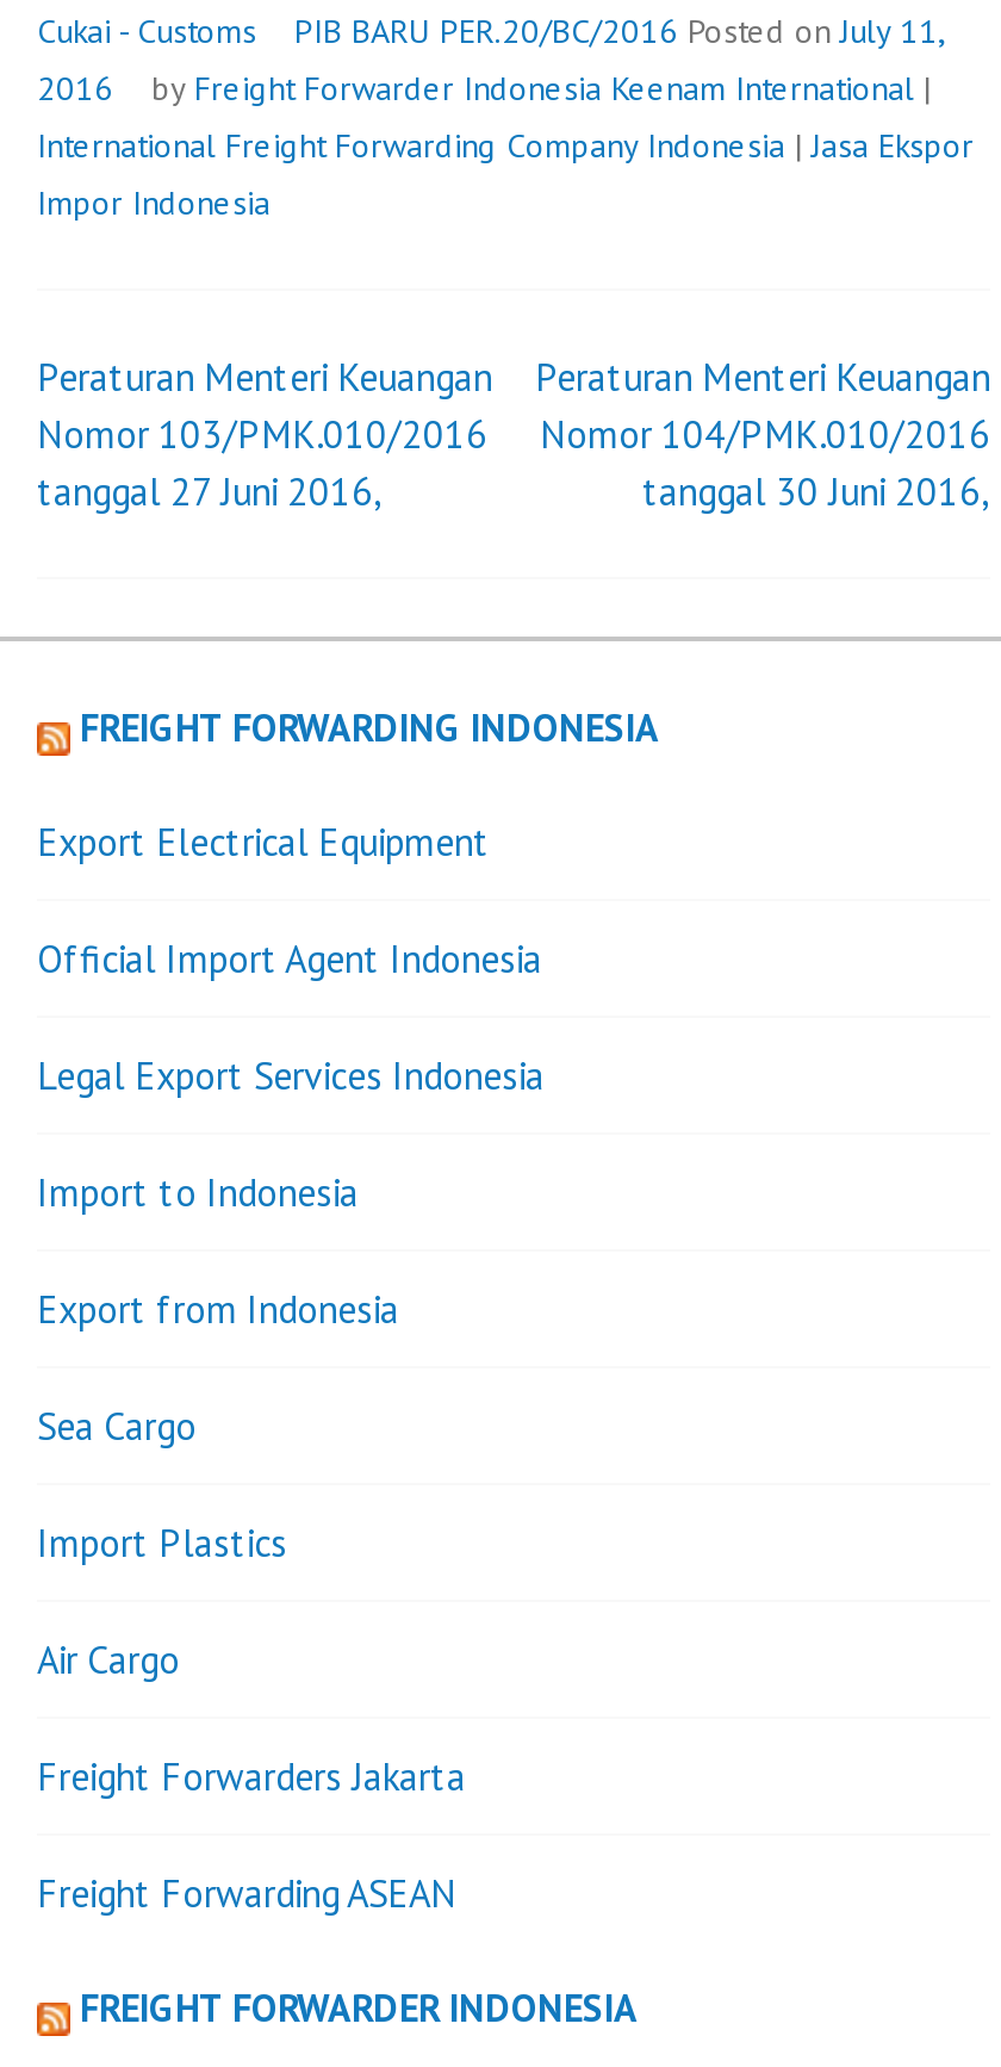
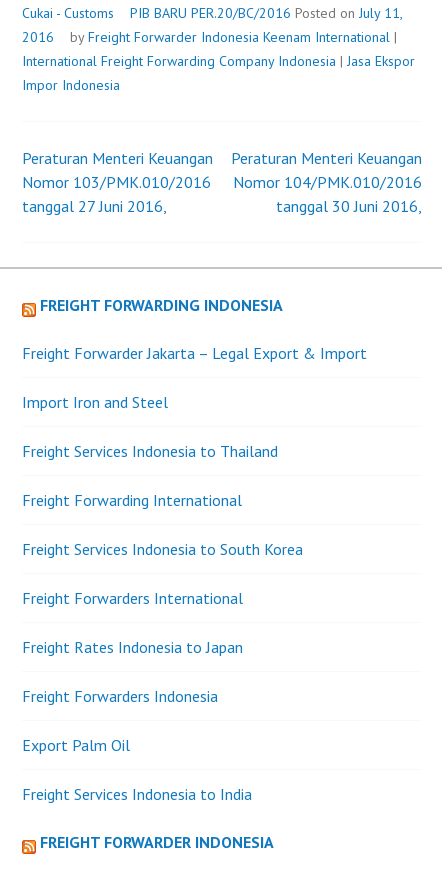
- Export Electrical Equipment
+ Freight Forwarder Jakarta – Legal Export & Import

- Official Import Agent Indonesia
+ Import Iron and Steel

- Legal Export Services Indonesia
+ Freight Services Indonesia to Thailand

- Import to Indonesia
+ Freight Forwarding International

- Export from Indonesia
+ Freight Services Indonesia to South Korea

- Sea Cargo
+ Freight Forwarders International

- Import Plastics
+ Freight Rates Indonesia to Japan

- Air Cargo
+ Freight Forwarders Indonesia

- Freight Forwarders Jakarta
+ Export Palm Oil

- Freight Forwarding ASEAN
+ Freight Services Indonesia to India
